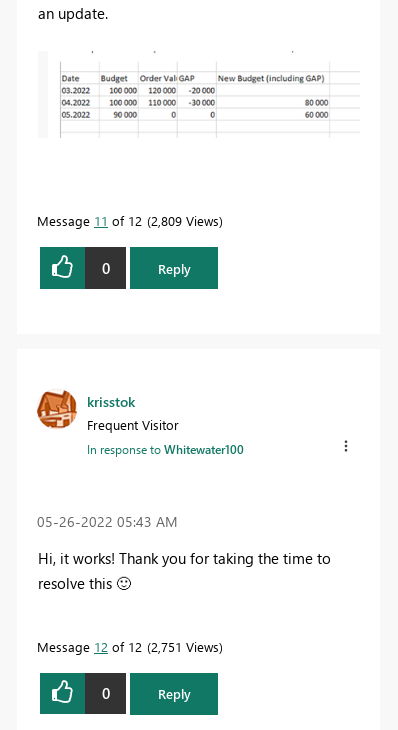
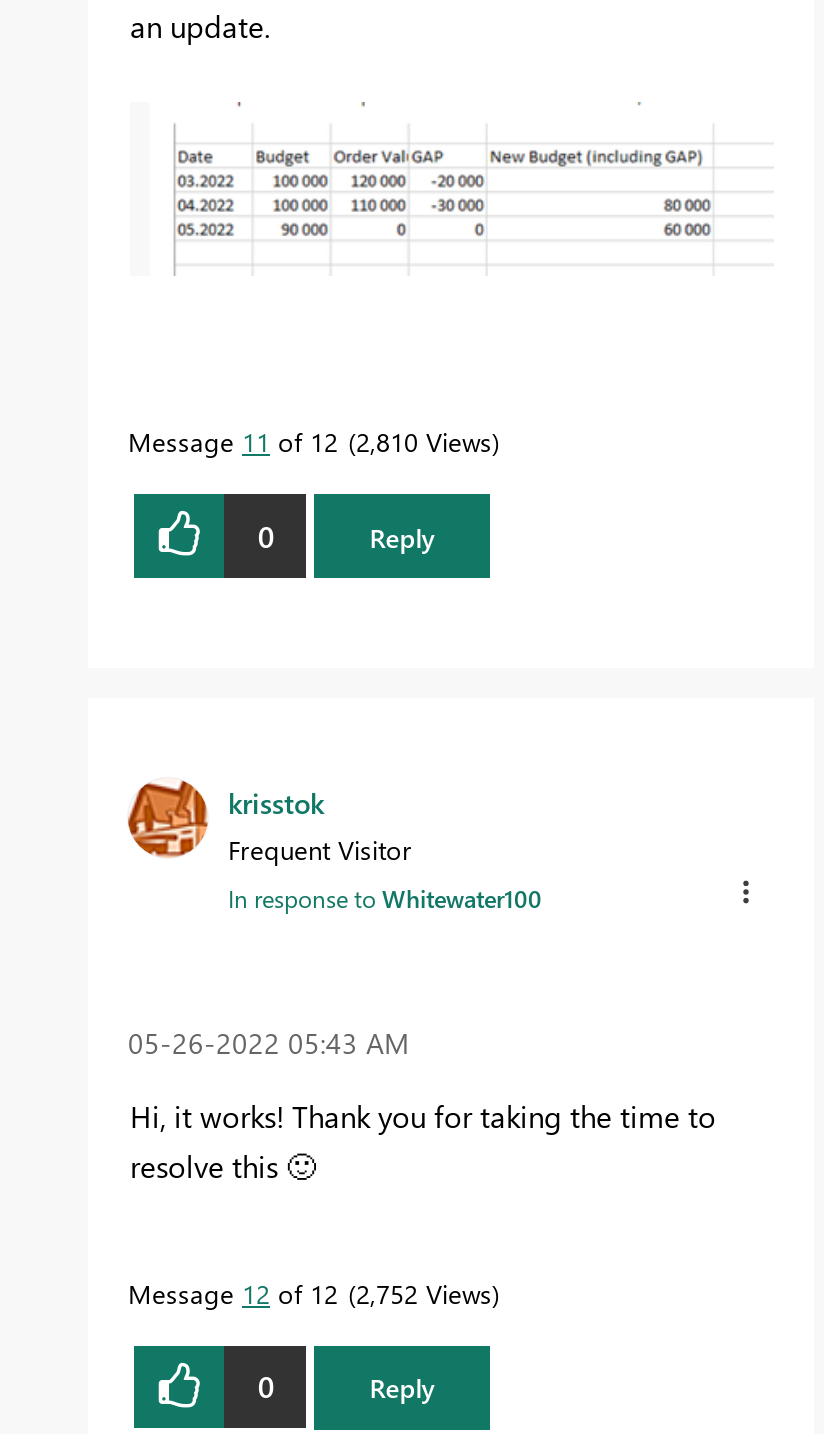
- Message 11 of 12 2,809 Views
+ Message 11 of 12 2,810 Views

- Message 12 of 12 2,751 Views
+ Message 12 of 12 2,752 Views
